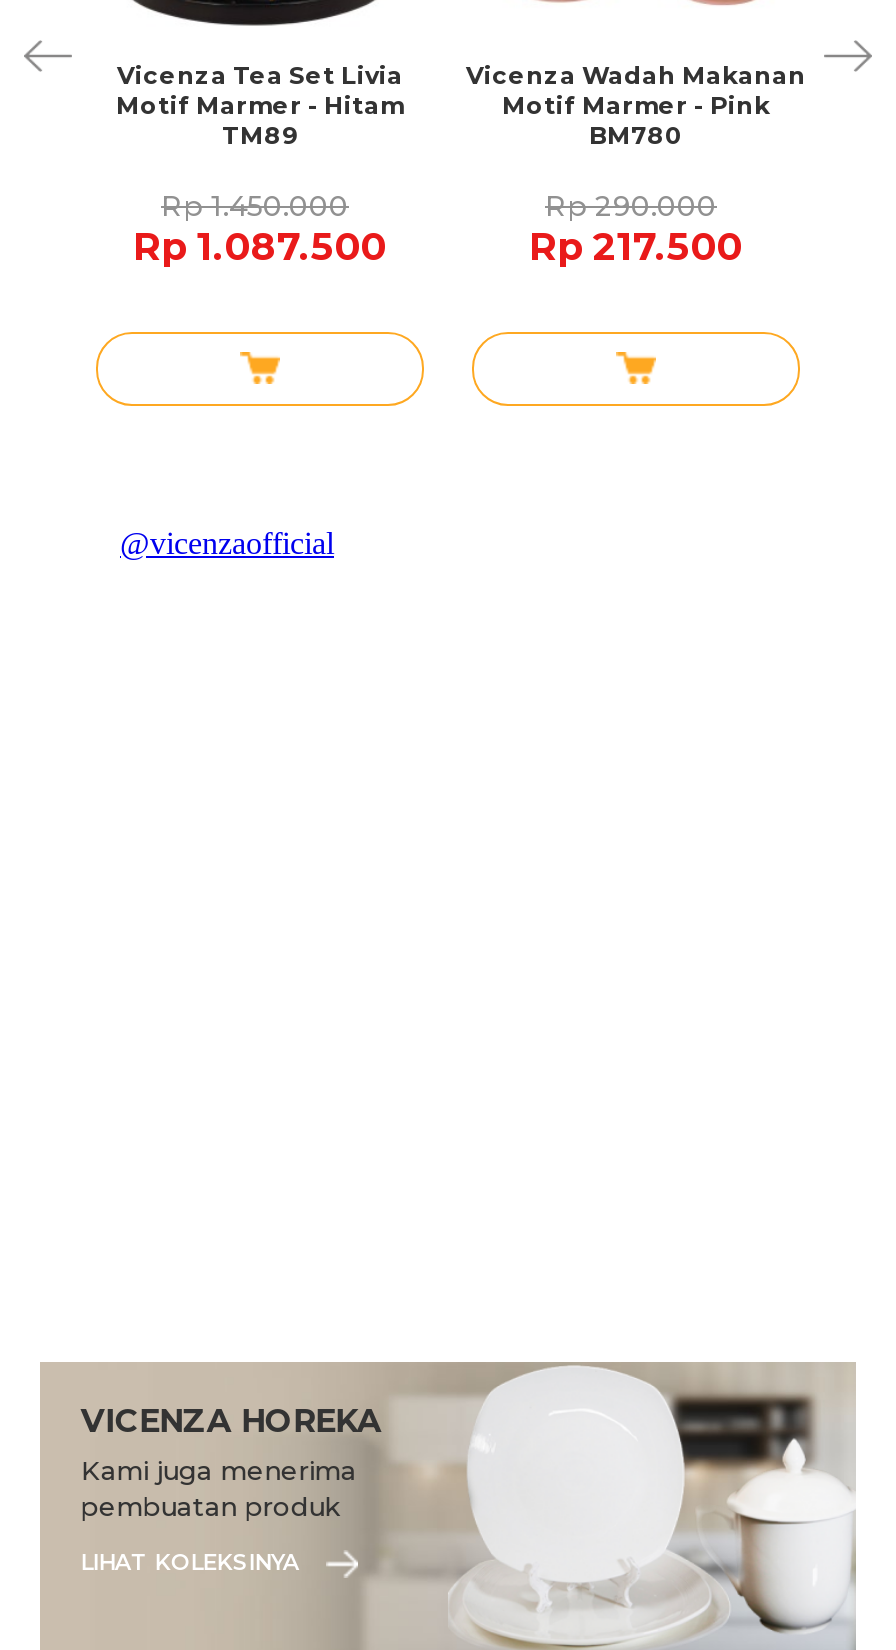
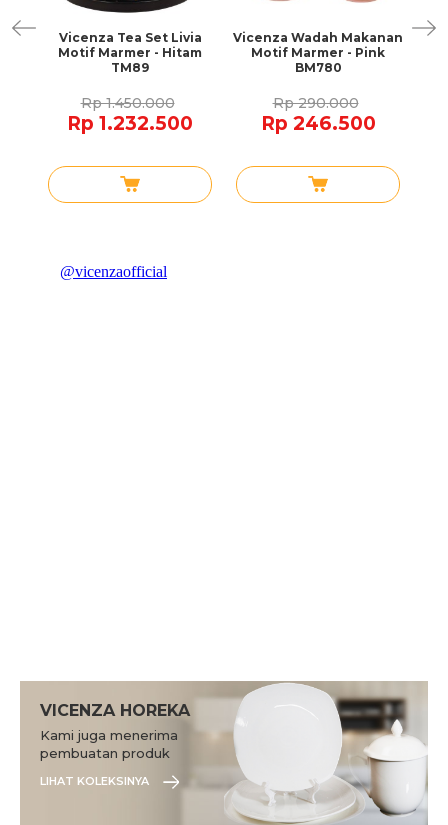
- Rp 1.087.500
+ Rp 1.232.500

- Rp 217.500
+ Rp 246.500
